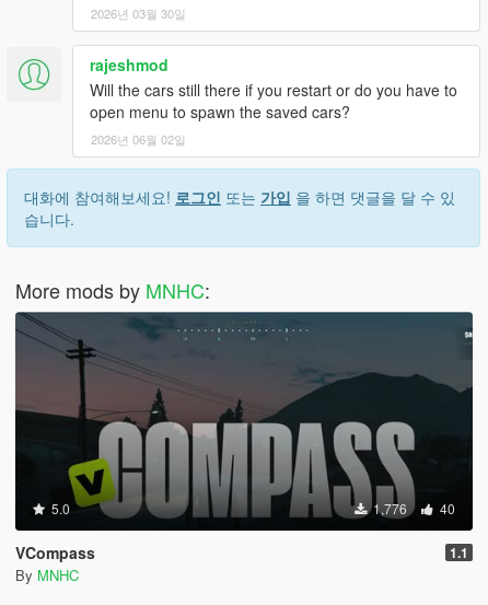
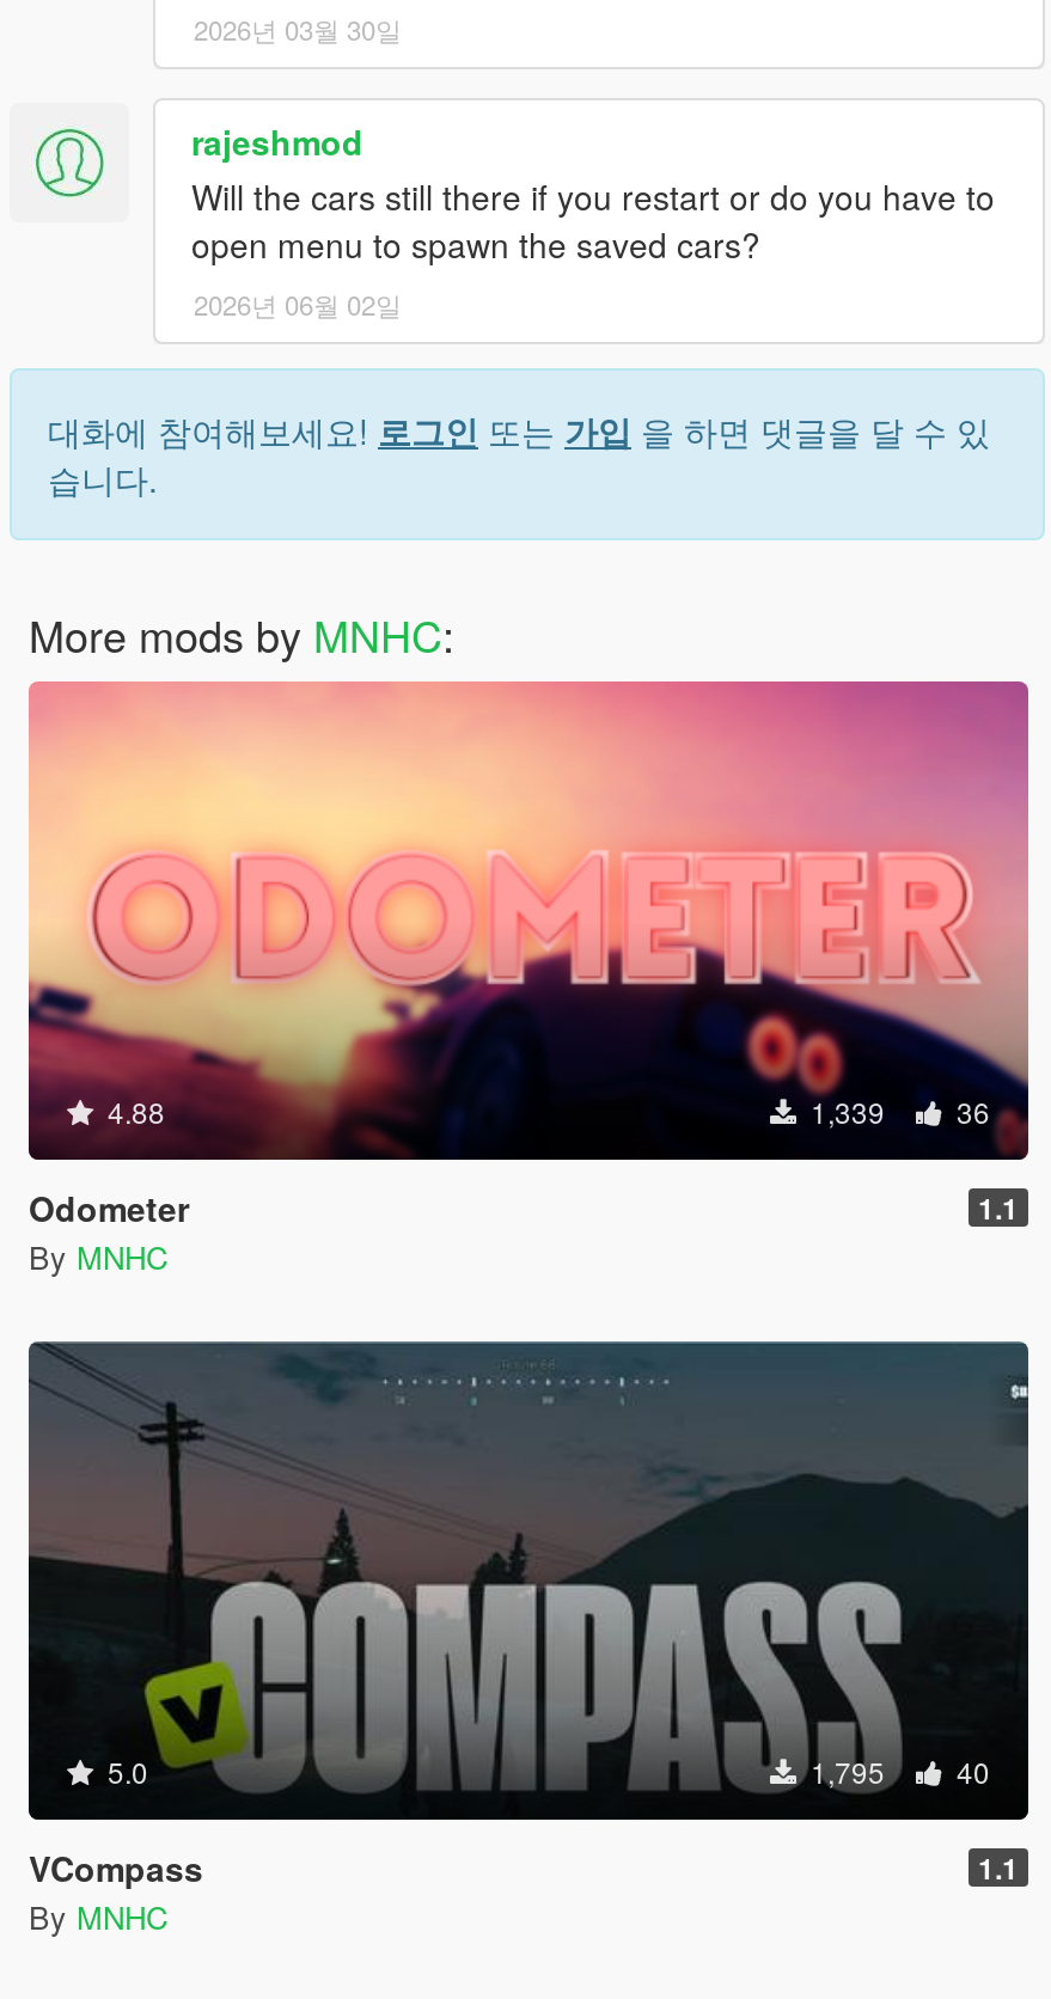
+ [image]
+ 4.88
+ 1,339
+ 36
+ Odometer
+ 1.1
+ By MNHC

- 1,776 40
+ 1,795 40
